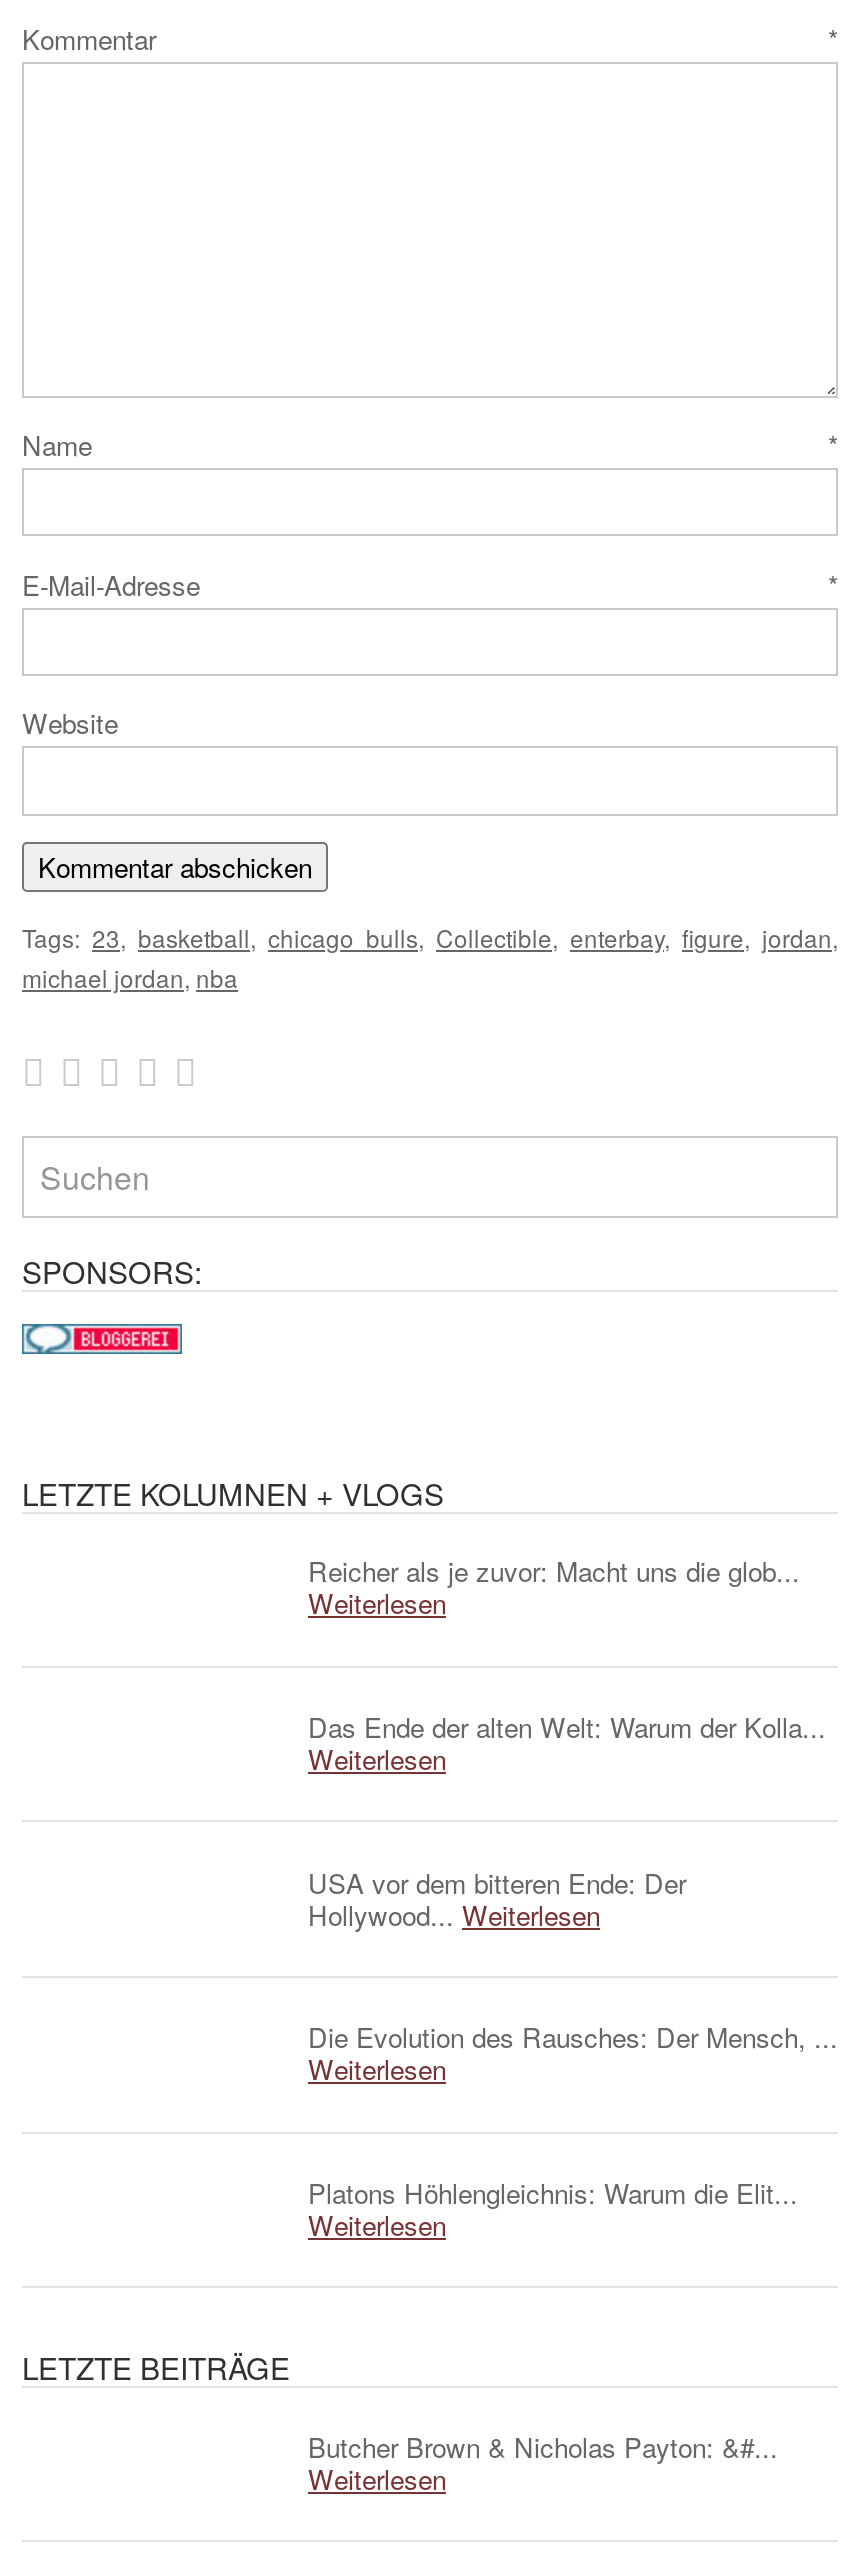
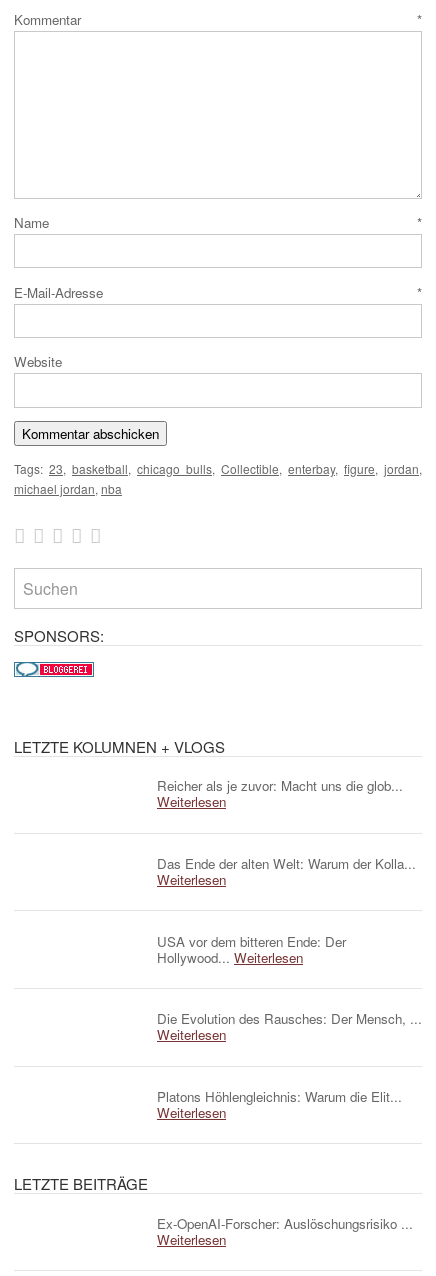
- Butcher Brown & Nicholas Payton: &#...
+ Ex-OpenAI-Forscher: Auslöschungsrisiko ...
